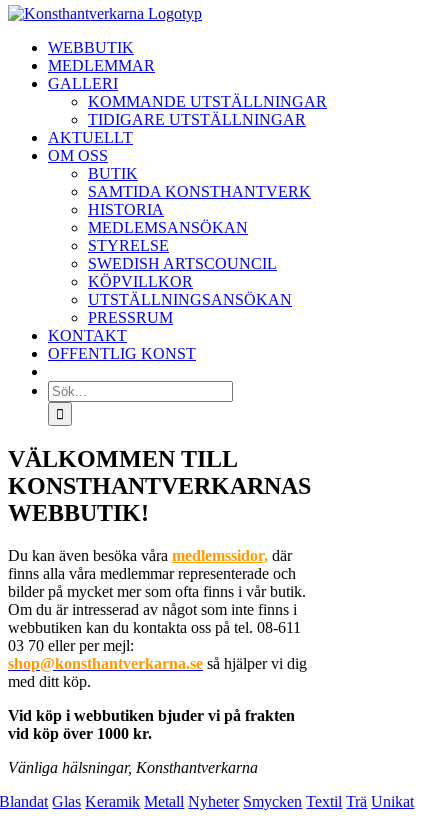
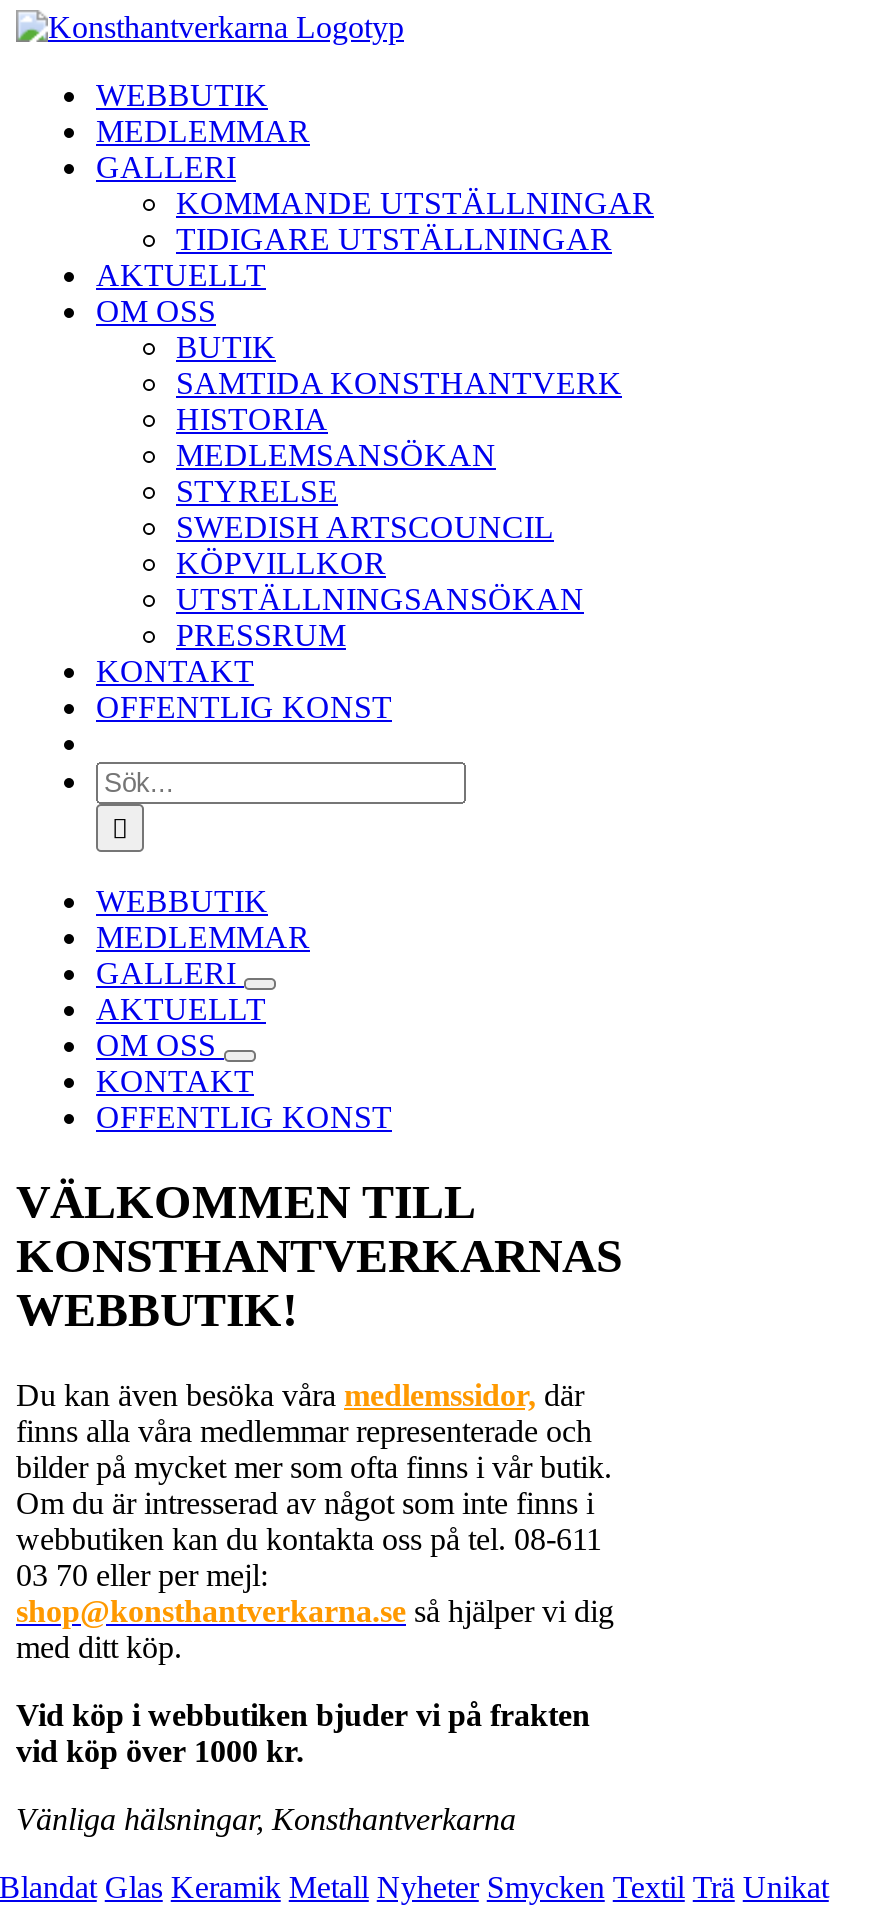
+ WEBBUTIK
+ MEDLEMMAR
+ GALLERI
+ AKTUELLT
+ OM OSS
+ KONTAKT
+ OFFENTLIG KONST
